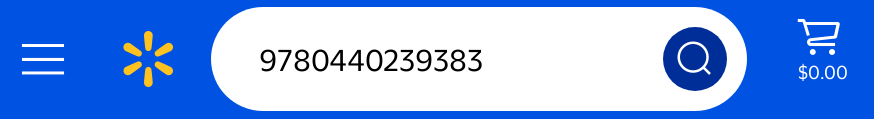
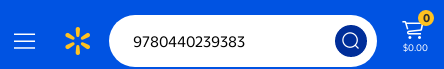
+ 0
